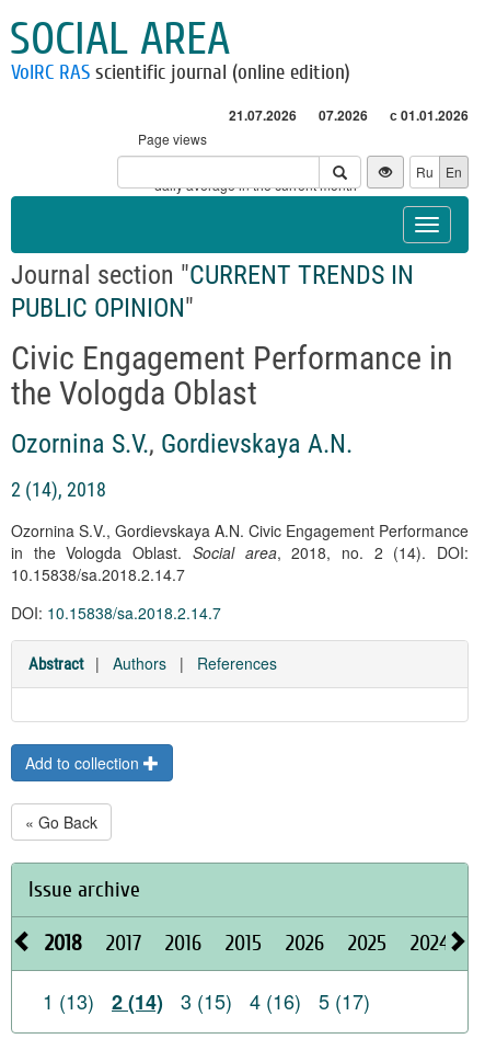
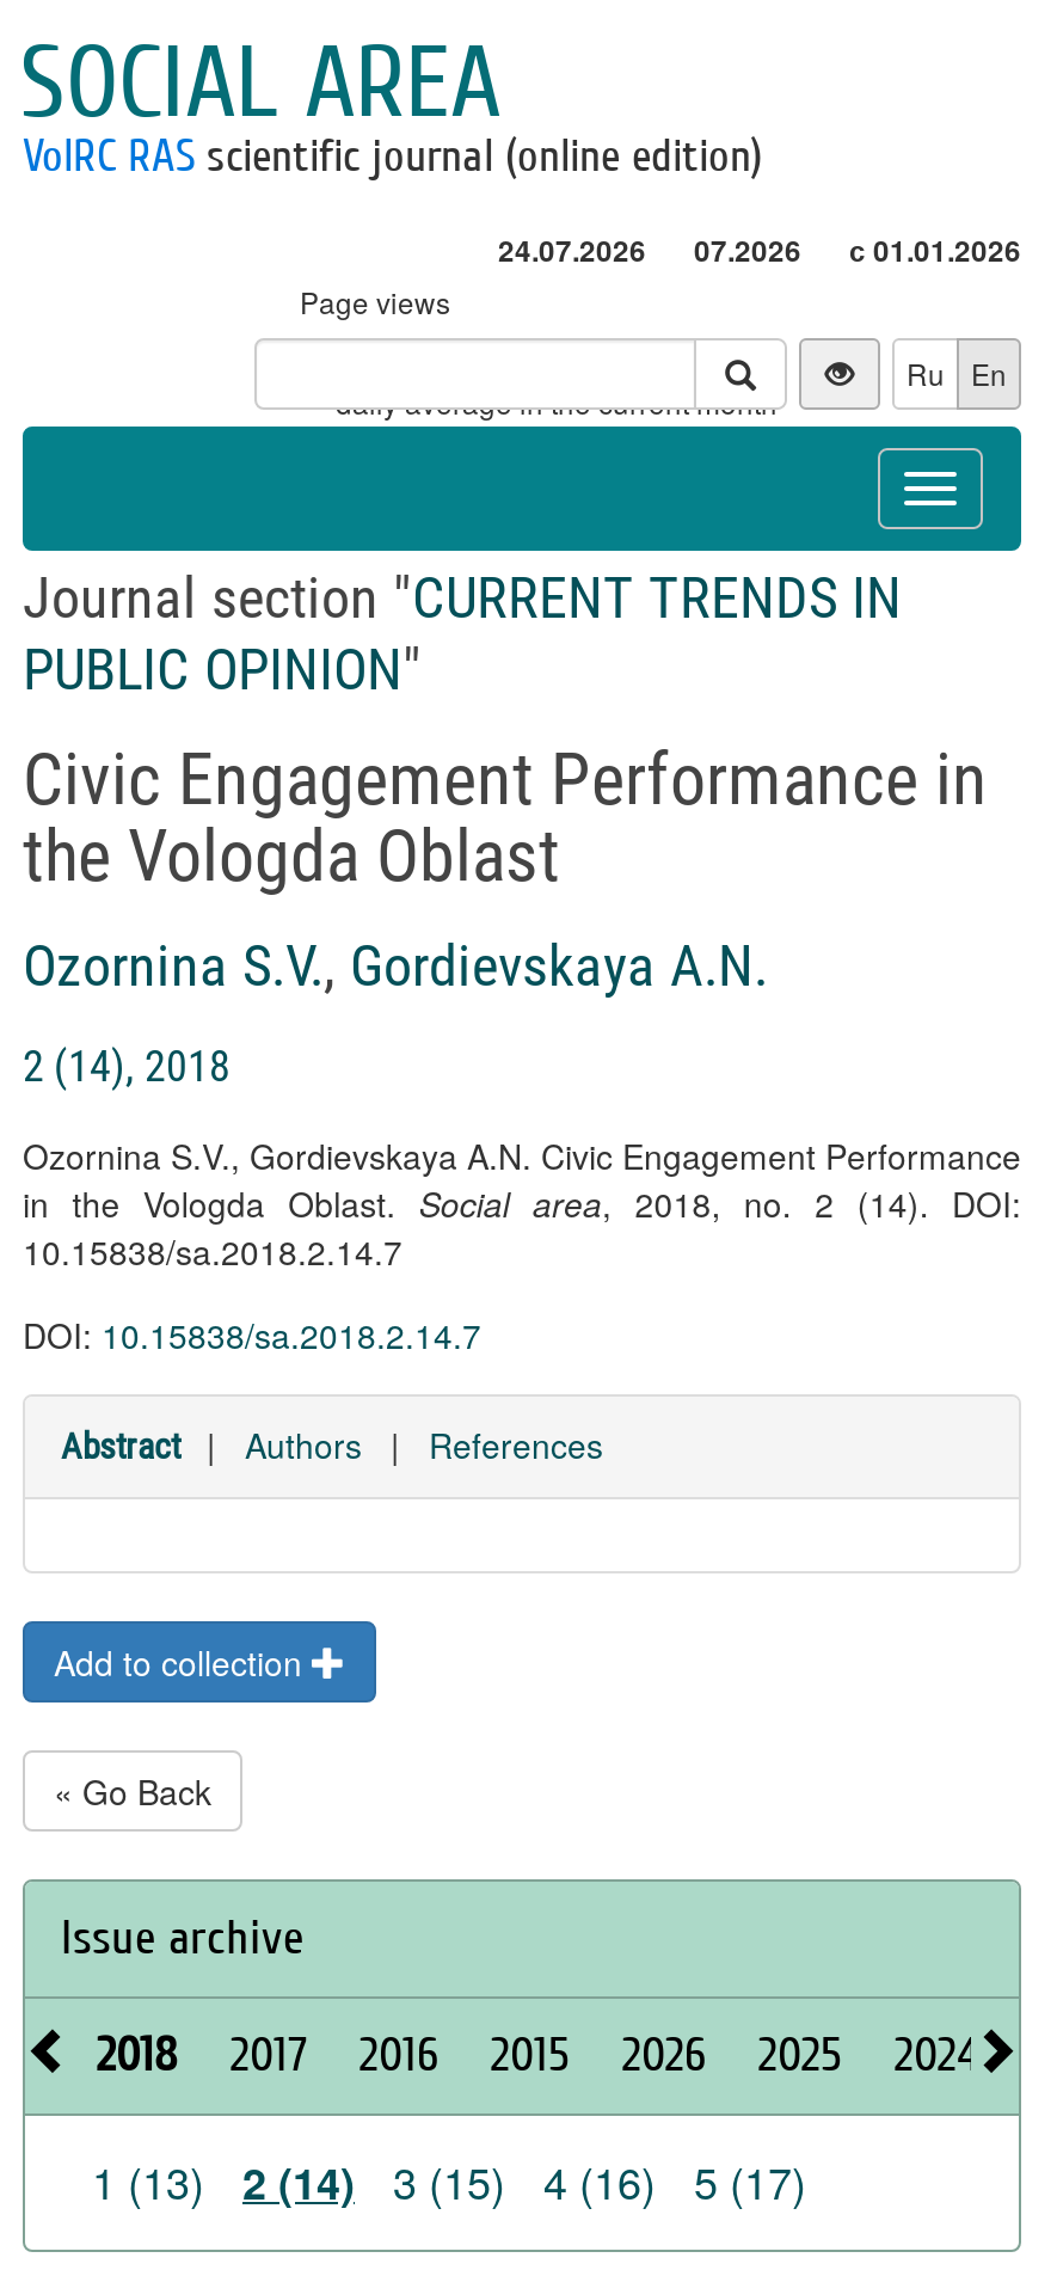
- 21.07.2026 07.2026 с 01.01.2026
+ 24.07.2026 07.2026 с 01.01.2026
